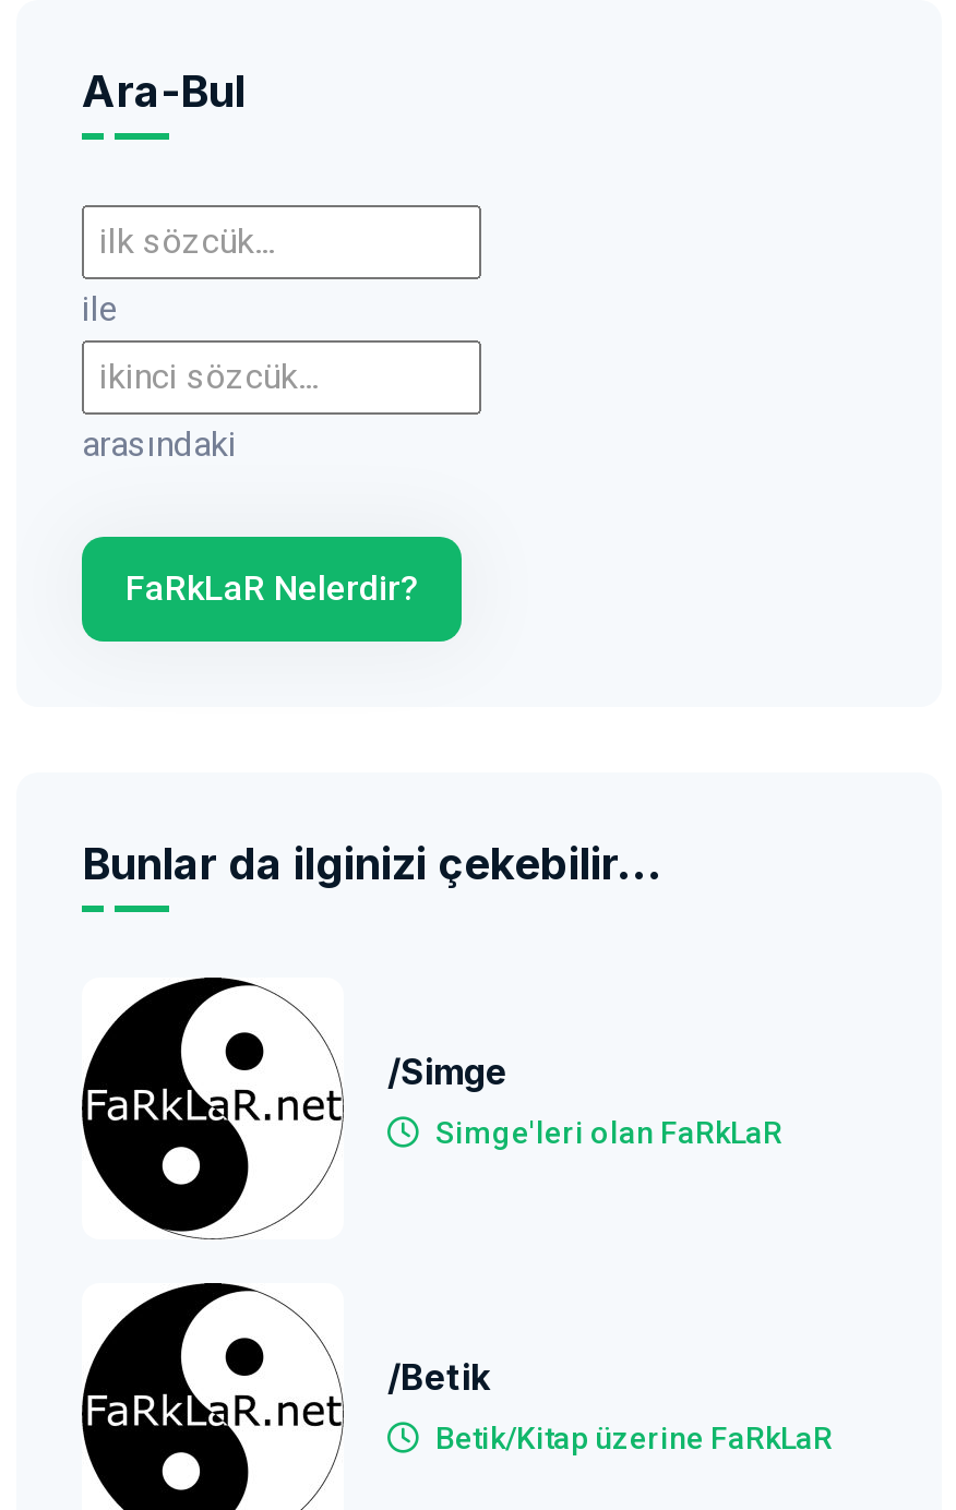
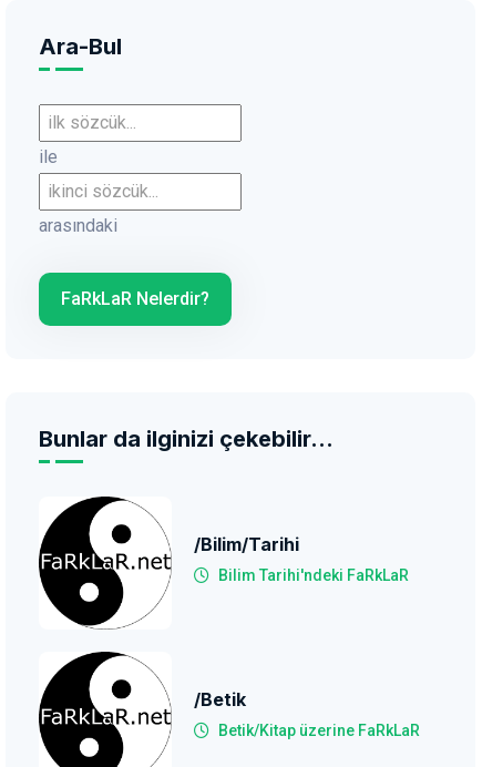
- /simge
+ /Bilim/tarihi

- Simge'leri olan FaRkLaR
+ Bilim Tarihi'ndeki FaRkLaR
